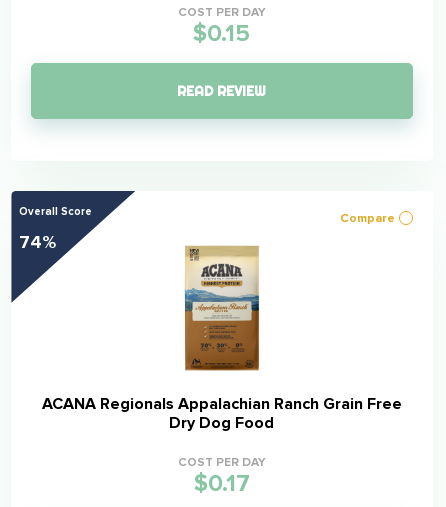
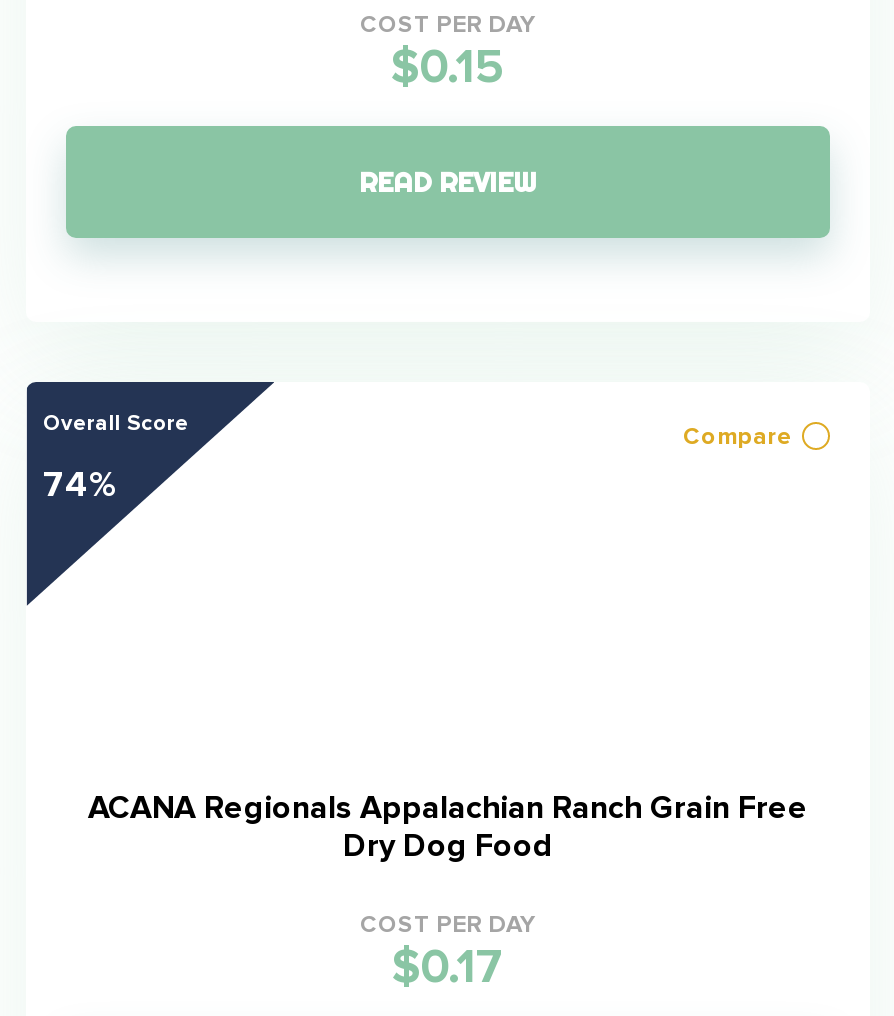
- [image]
